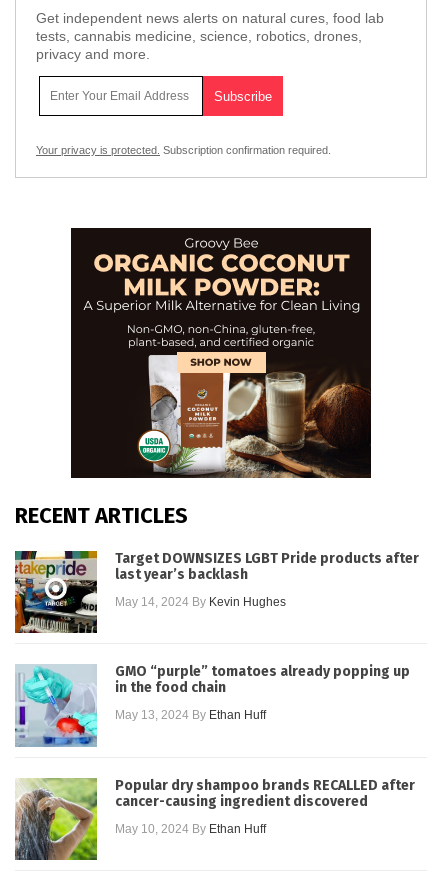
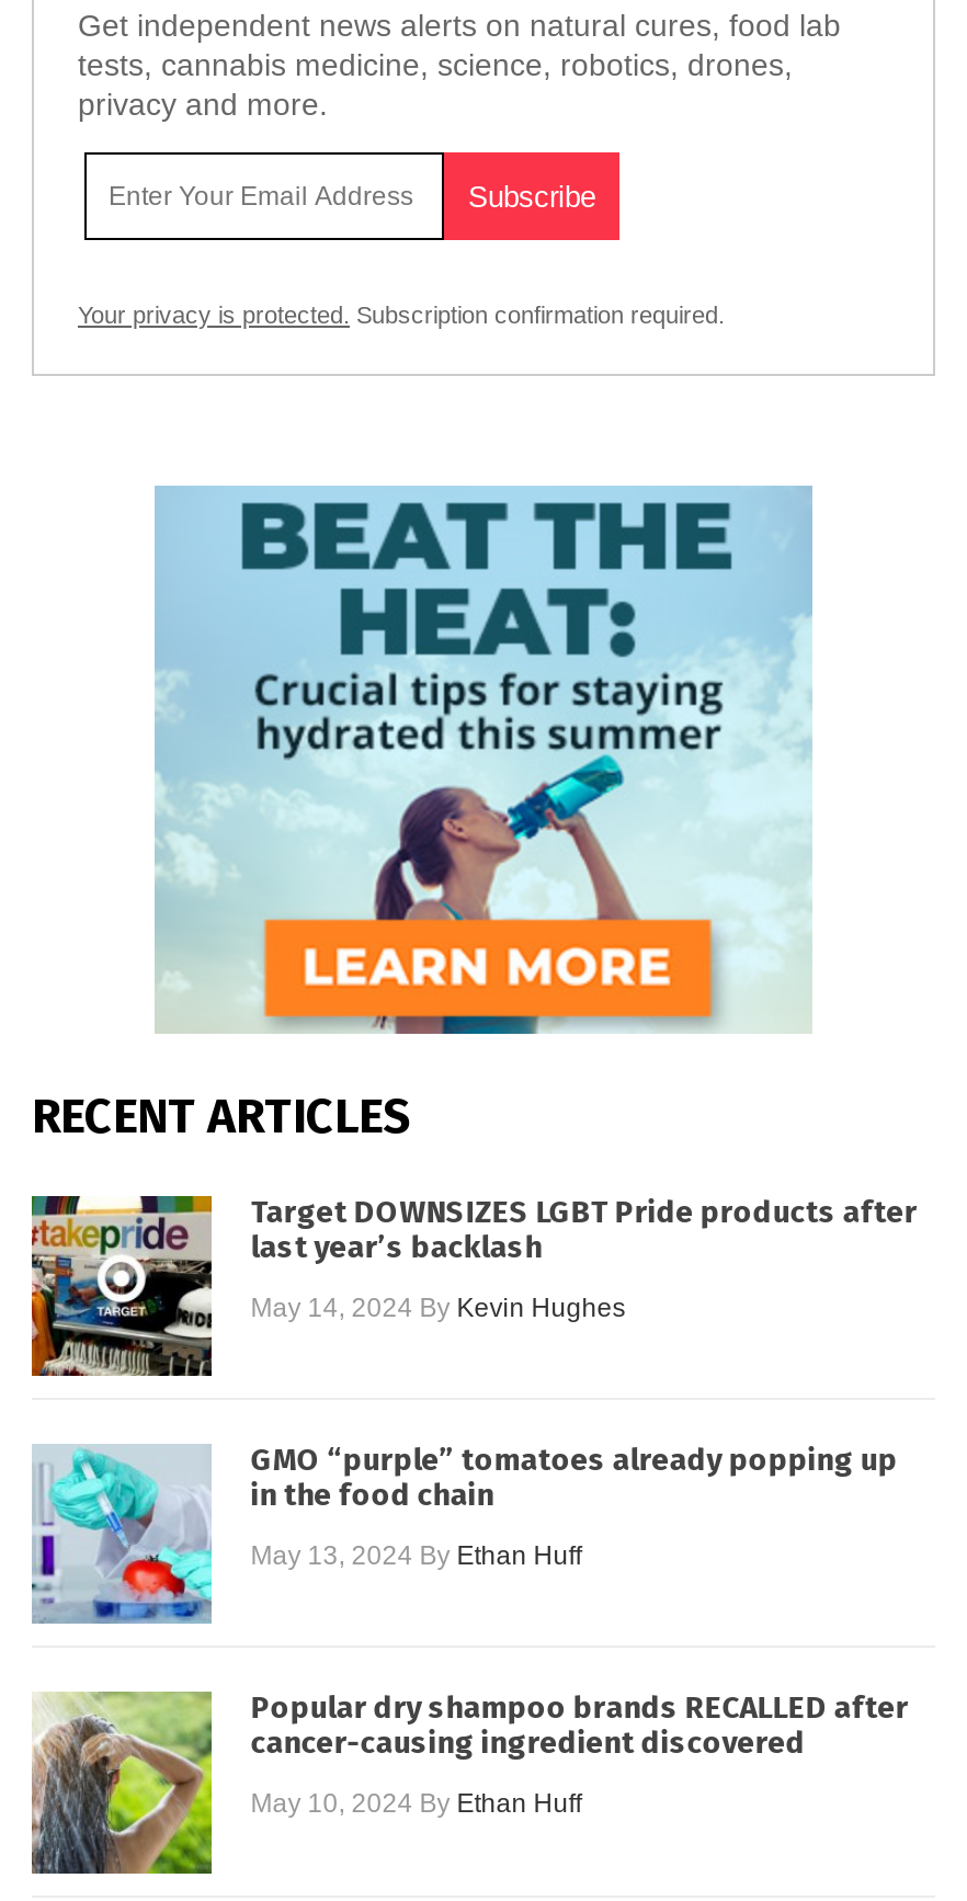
- [image]
+ [image]
